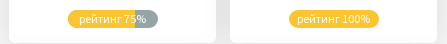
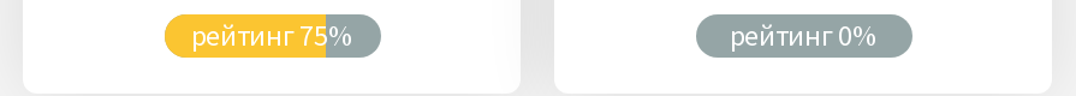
- рейтинг 100%
+ рейтинг 0%
